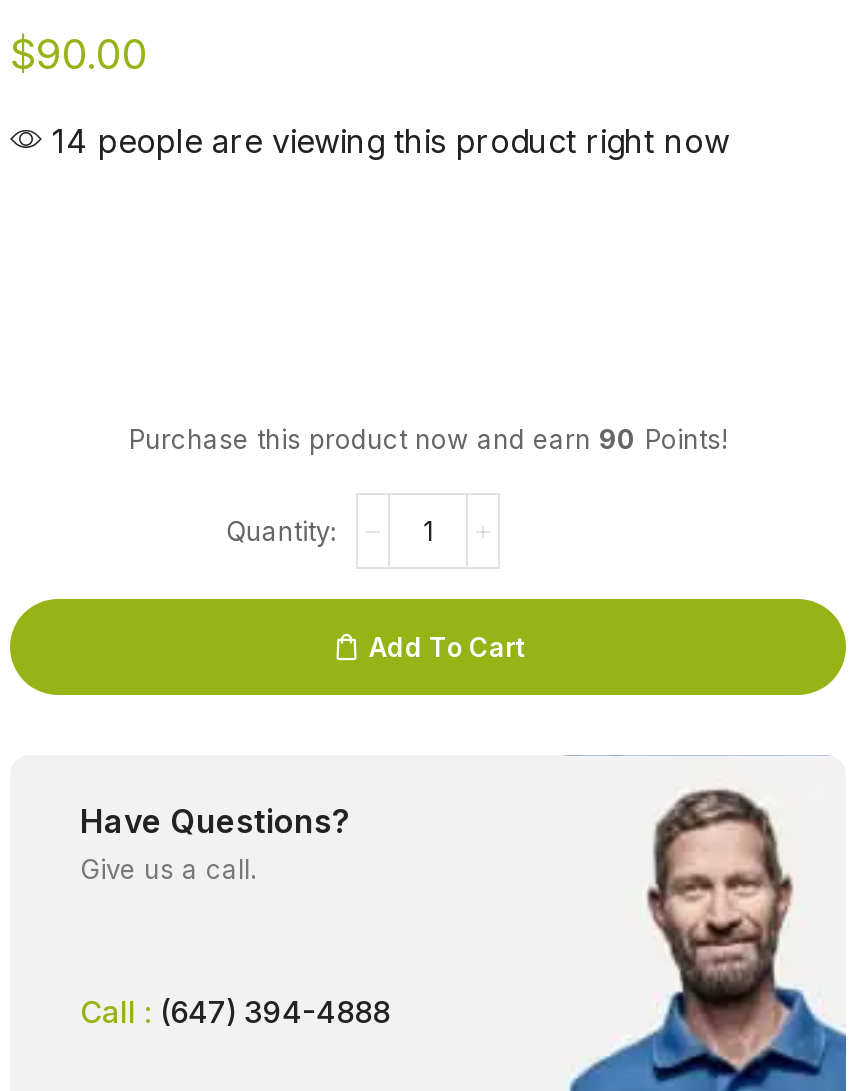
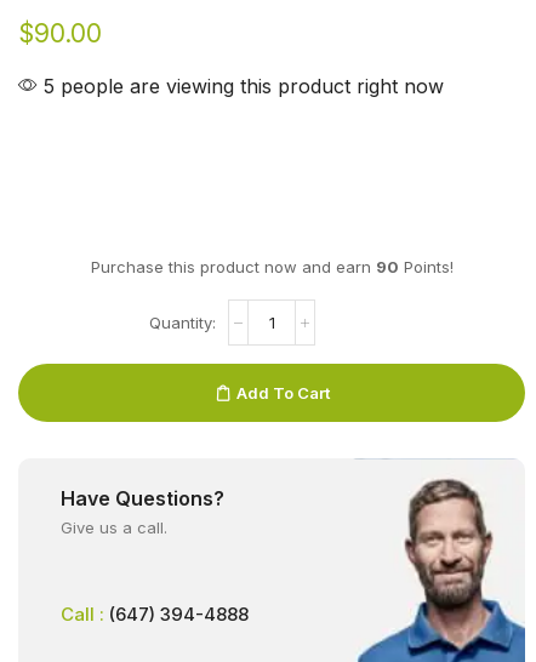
- 14 people are viewing this product right now
+ 5 people are viewing this product right now
